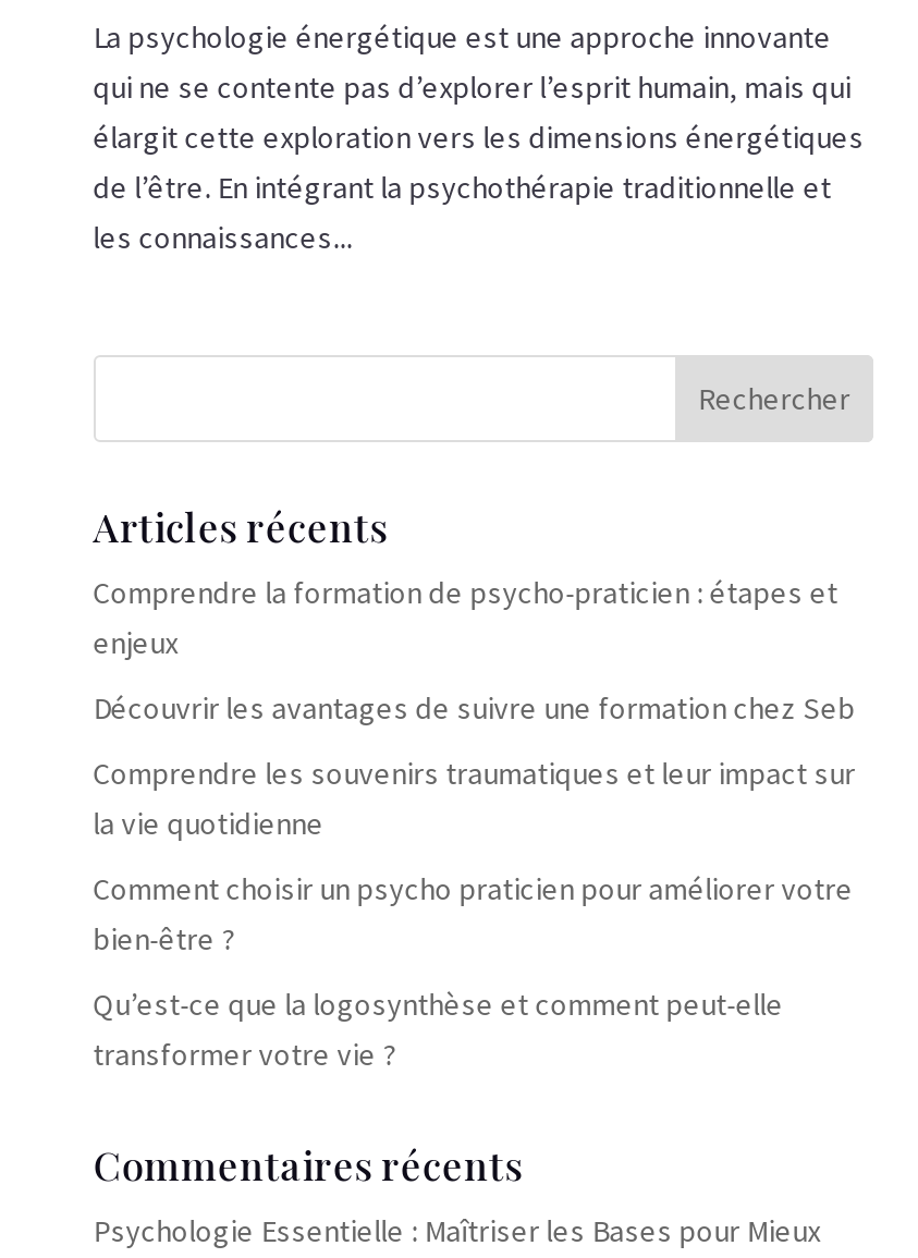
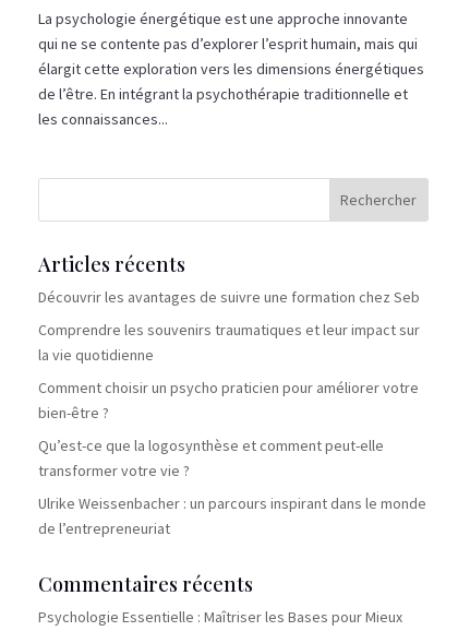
- Comprendre la formation de psycho-praticien : étapes et
- enjeux

moved up: Découvrir les avantages de suivre une formation chez Seb | Comprendre les souvenirs traumatiques et leur impact sur | la vie quotidienne | Comment choisir un psycho praticien pour améliorer votre | bien-être ? | Qu’est-ce que la logosynthèse et comment peut-elle | transformer votre vie ?

+ Ulrike Weissenbacher : un parcours inspirant dans le monde
+ de l’entrepreneuriat
